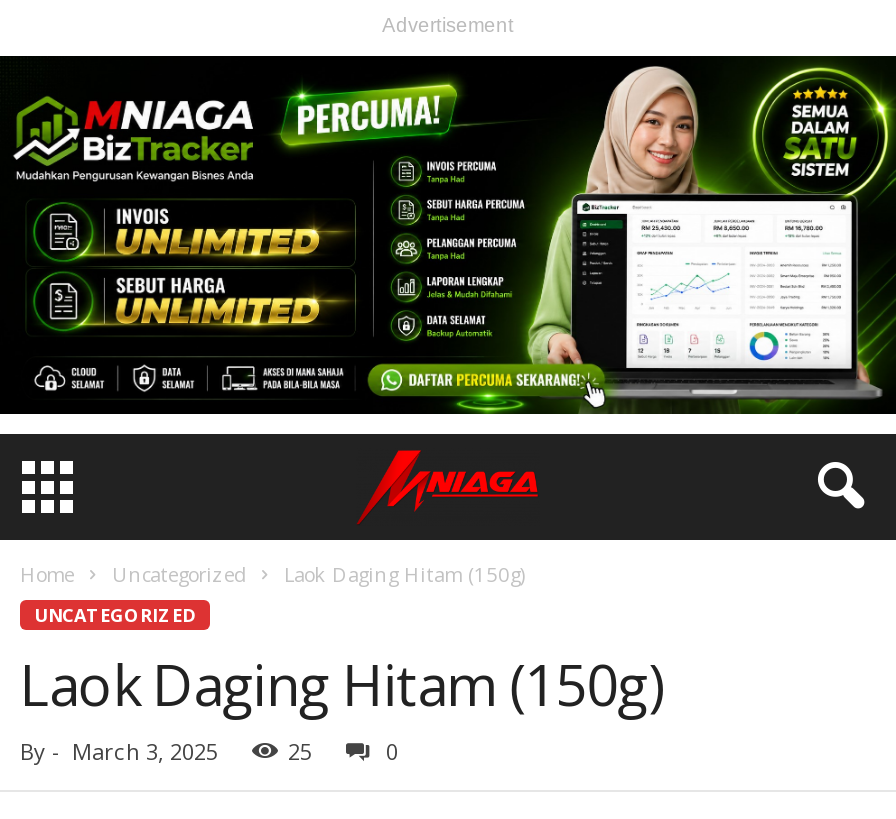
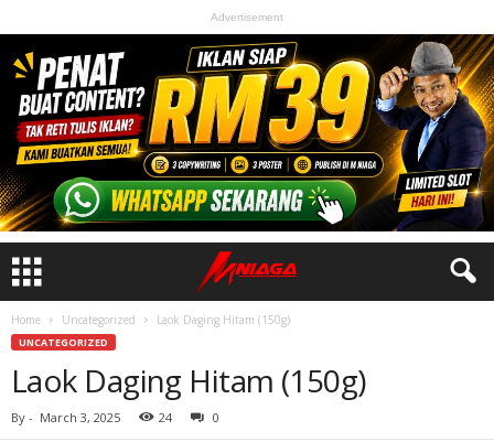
- [image]
+ [image]

- 25
+ 24
